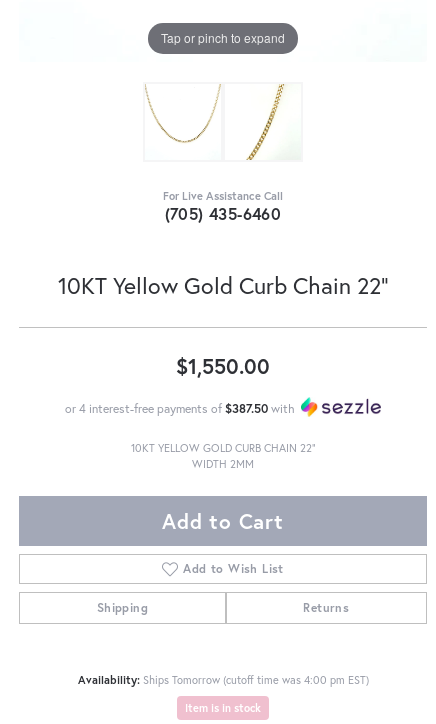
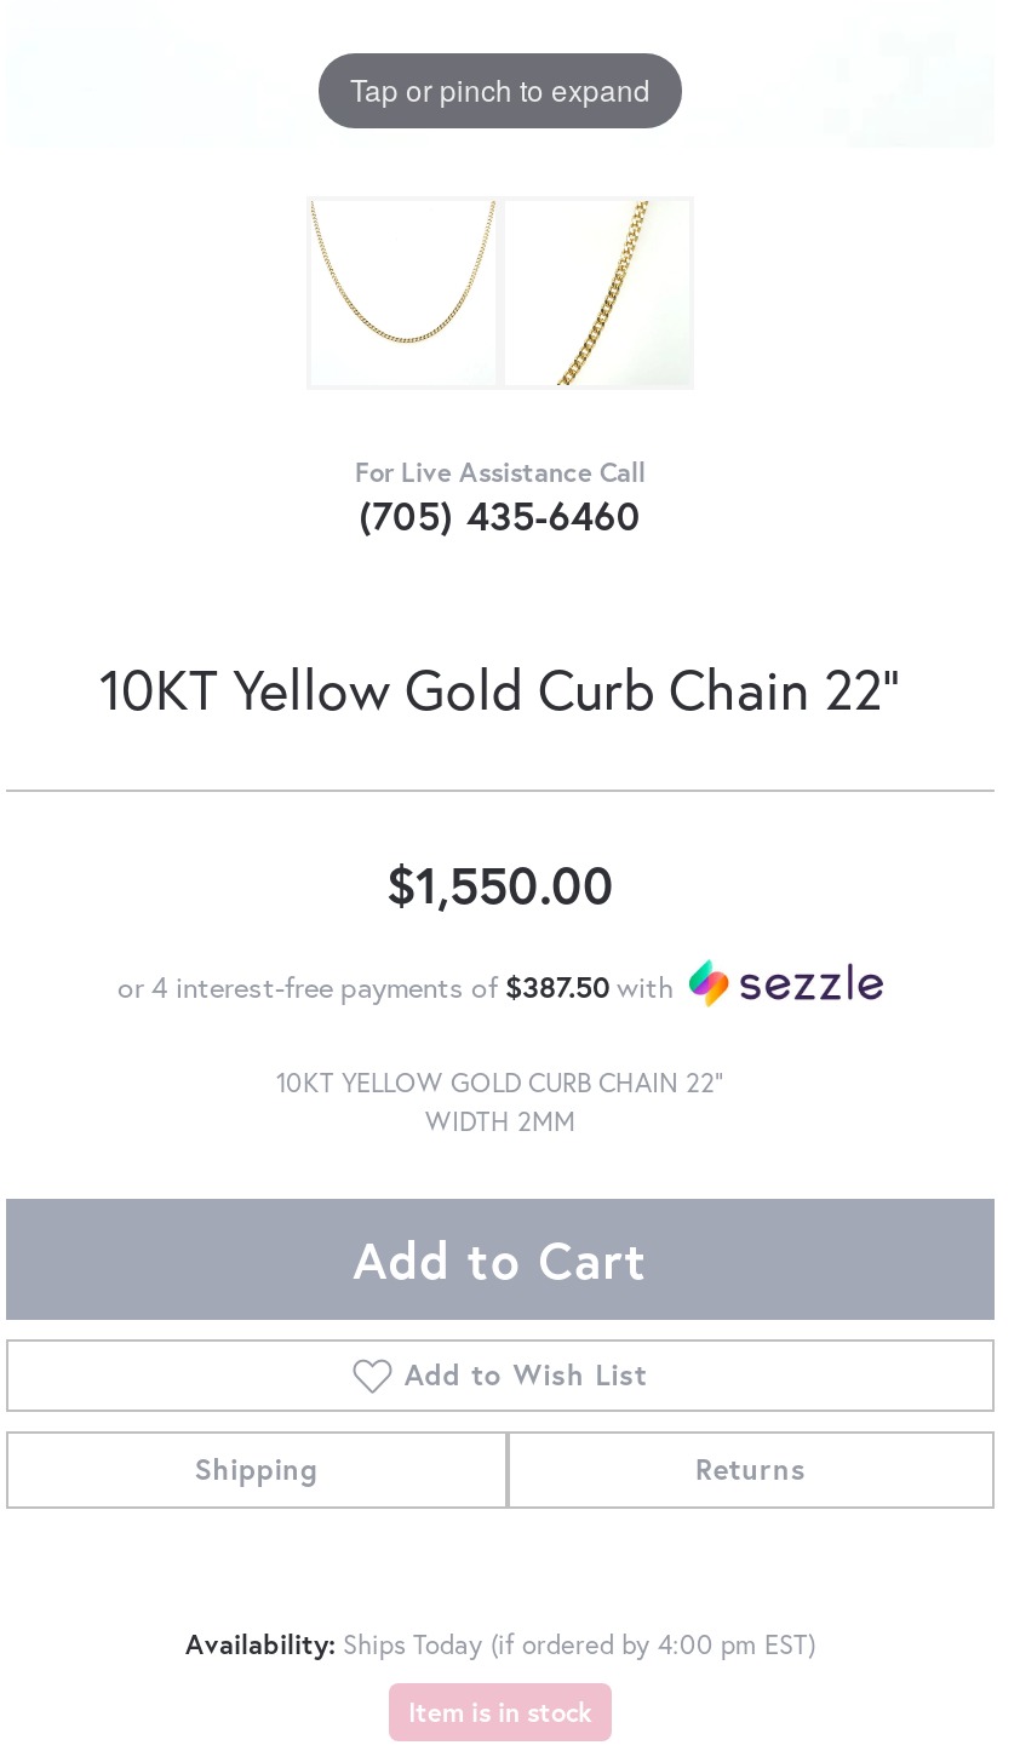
- Availability: Ships Tomorrow (cutoff time was 4:00 pm EST)
+ Availability: Ships Today (if ordered by 4:00 pm EST)
